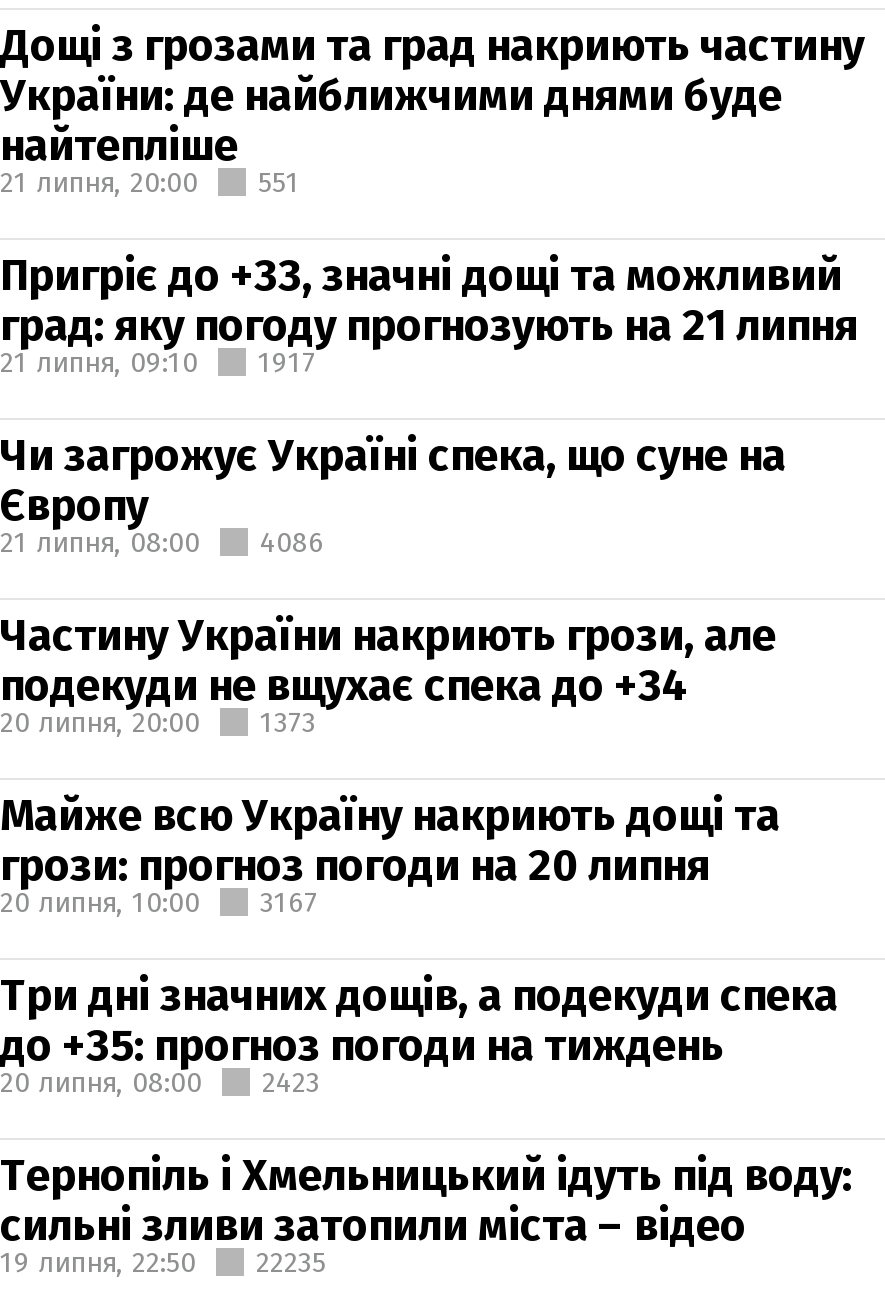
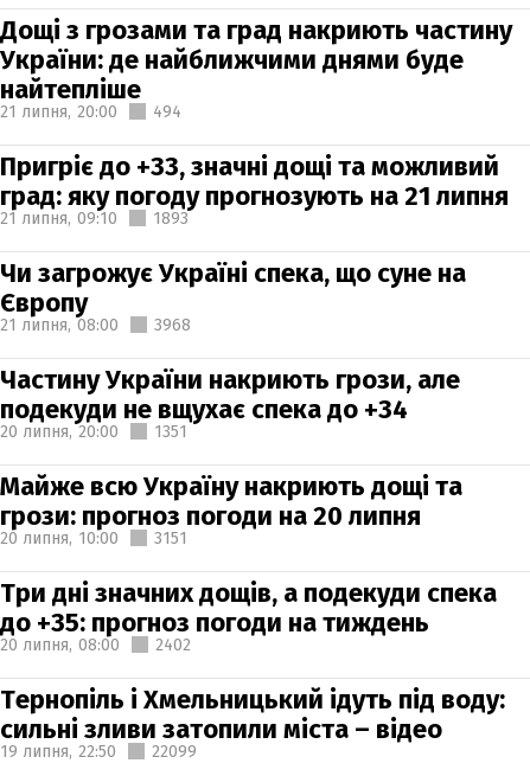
- 21 липня, 20:00 551
+ 21 липня, 20:00 494

- 1917
+ 1893

- 21 липня, 08:00 4086
+ 21 липня, 08:00 3968

- 20 липня, 20:00 1373
+ 20 липня, 20:00 1351

- 20 липня, 10:00 3167
+ 20 липня, 10:00 3151

- 20 липня, 08:00 2423
+ 20 липня, 08:00 2402

- 19 липня, 22:50 22235
+ 19 липня, 22:50 22099
